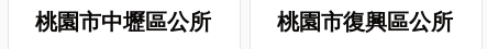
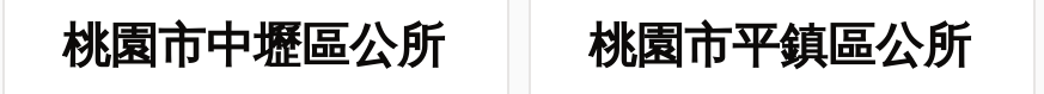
- 桃園市復興區公所
+ 桃園市平鎮區公所
